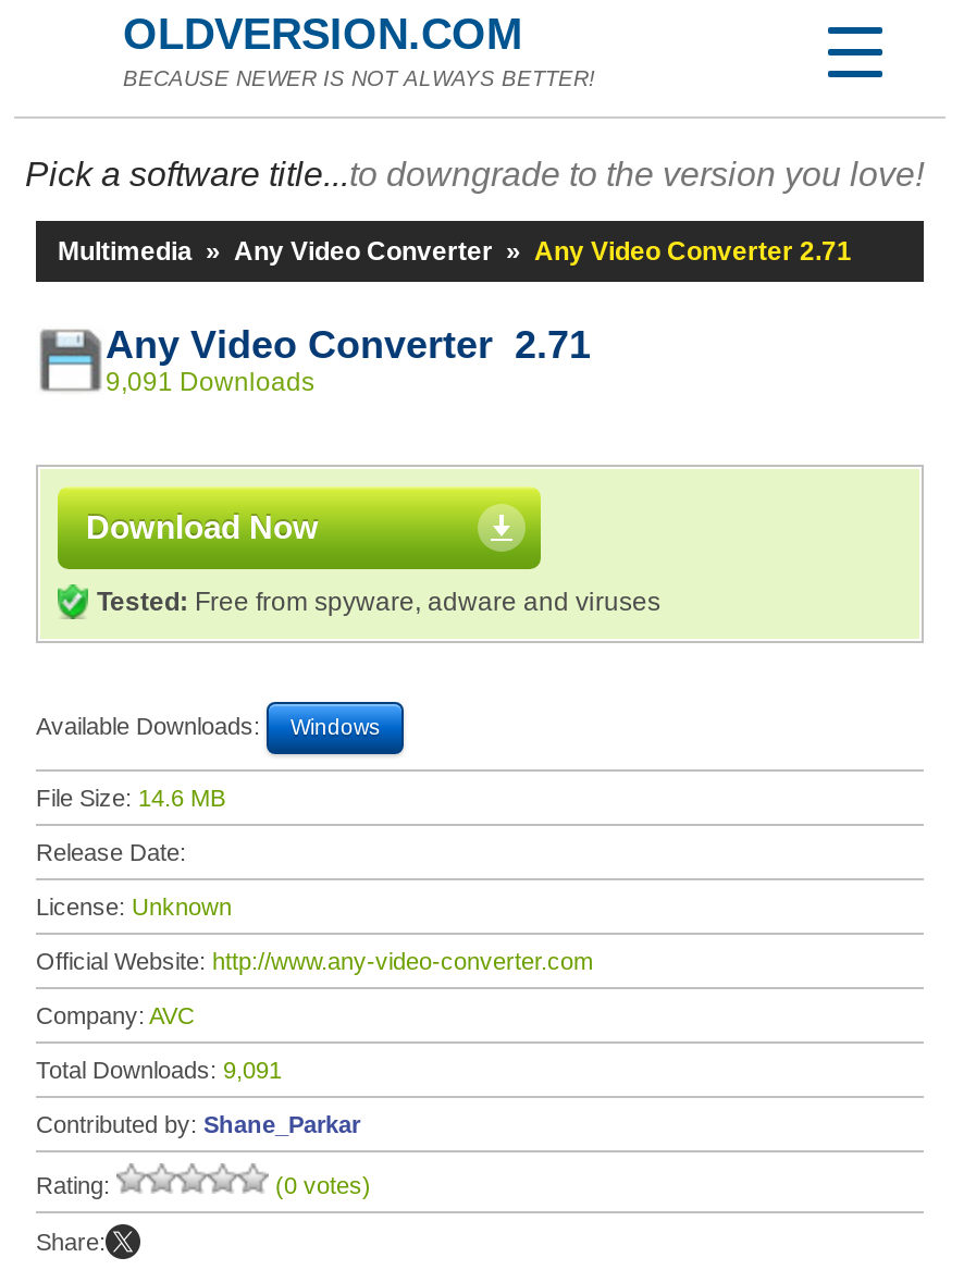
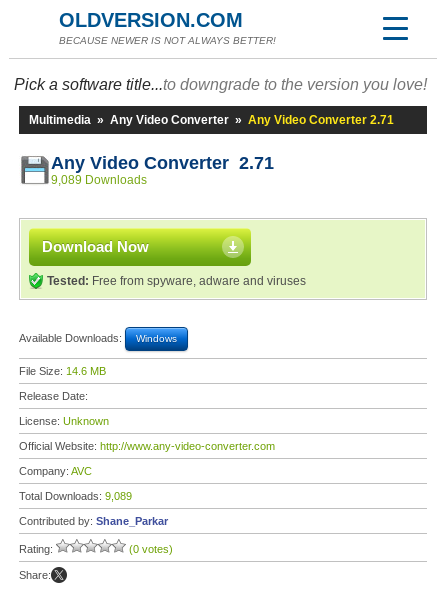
- 9,091 Downloads
+ 9,089 Downloads

- Total Downloads: 9,091
+ Total Downloads: 9,089
